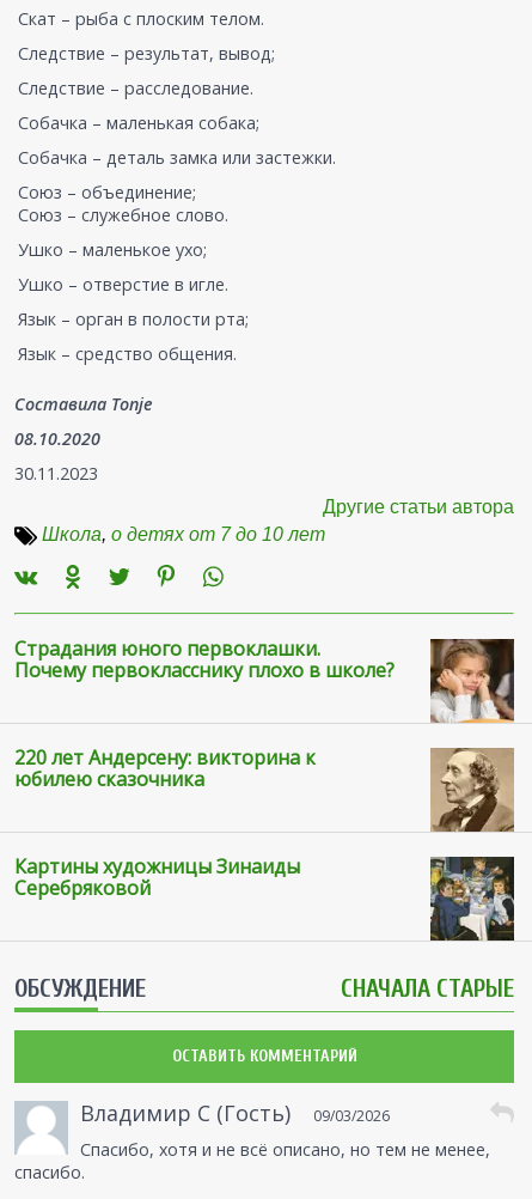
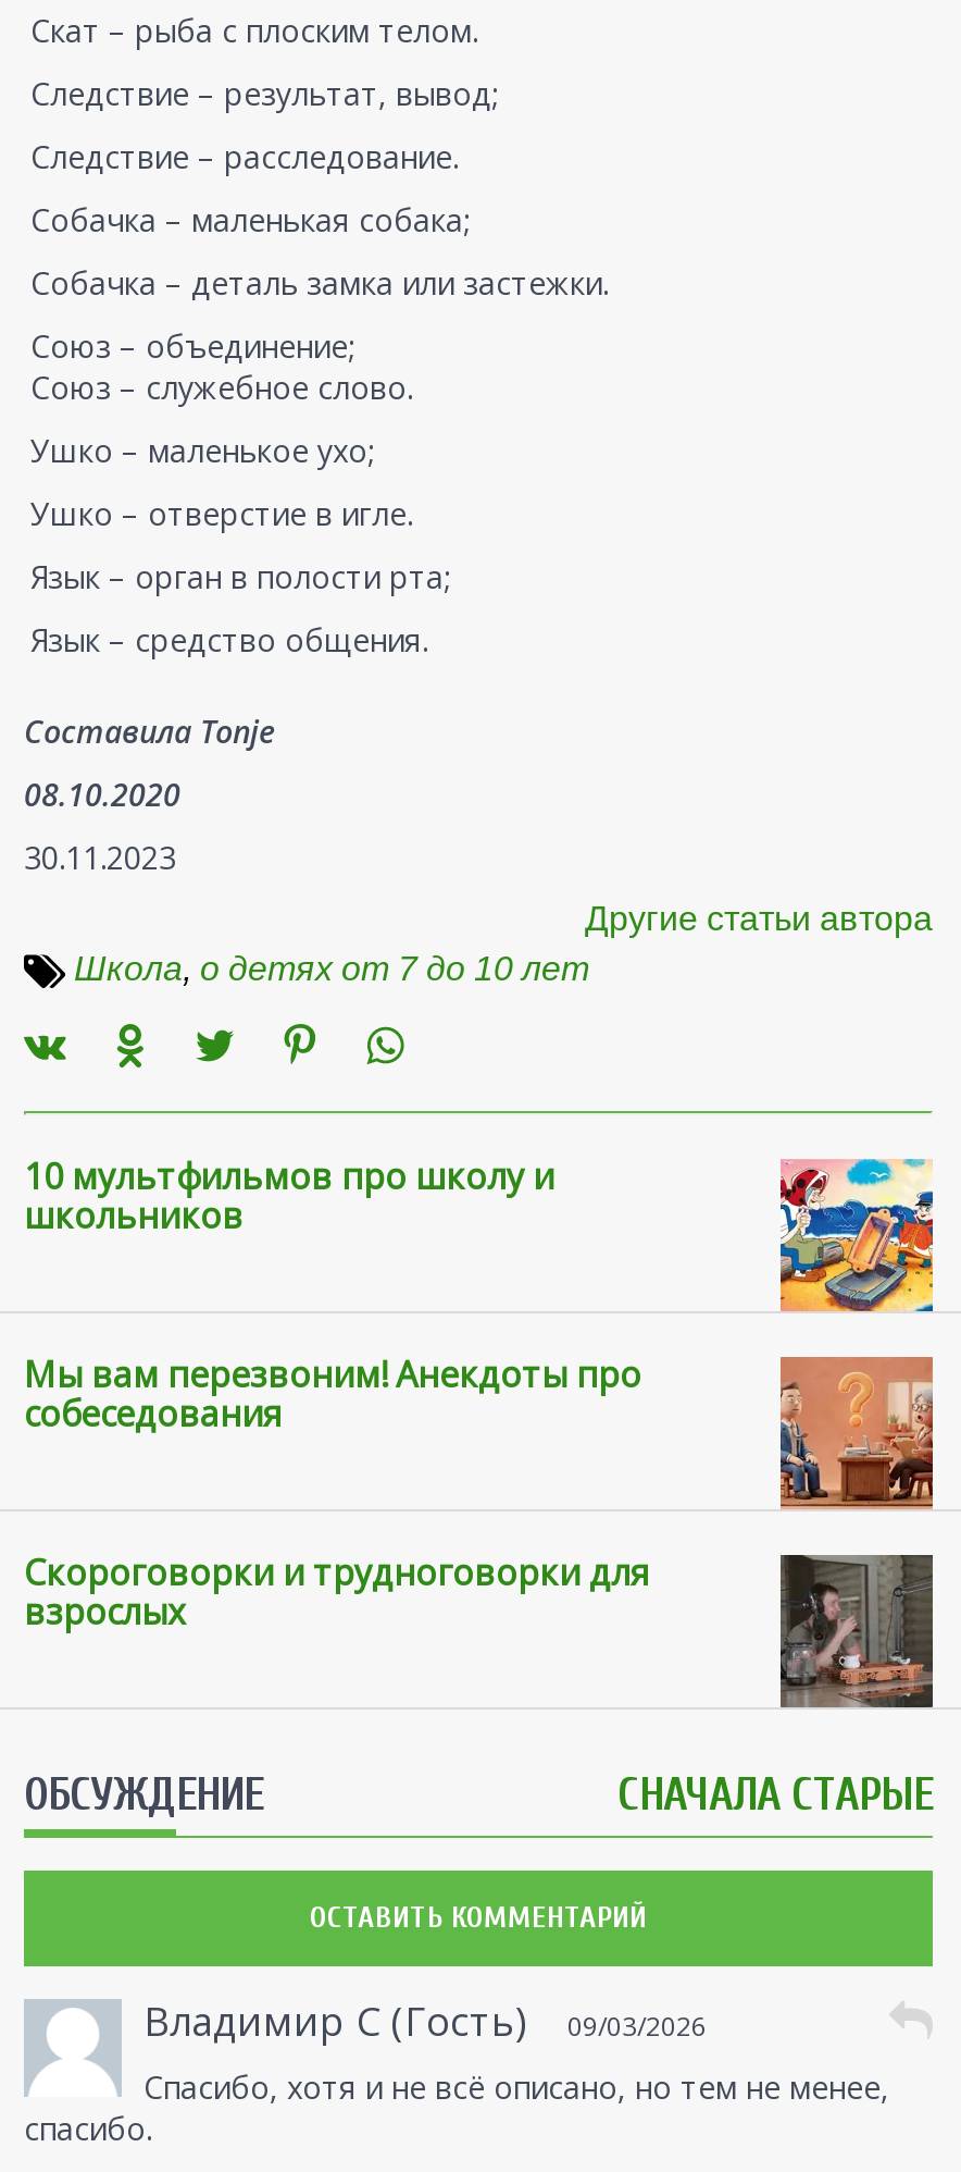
- Страдания юного первоклашки.
- Почему первокласснику плохо в школе?
+ 10 мультфильмов про школу и
+ школьников

- [image]
+ [image]

- 220 лет Андерсену: викторина к
- юбилею сказочника
+ Мы вам перезвоним! Анекдоты про
+ собеседования

- [image]
+ [image]

- Картины художницы Зинаиды
- Серебряковой
+ Скороговорки и трудноговорки для
+ взрослых

- [image]
+ [image]
